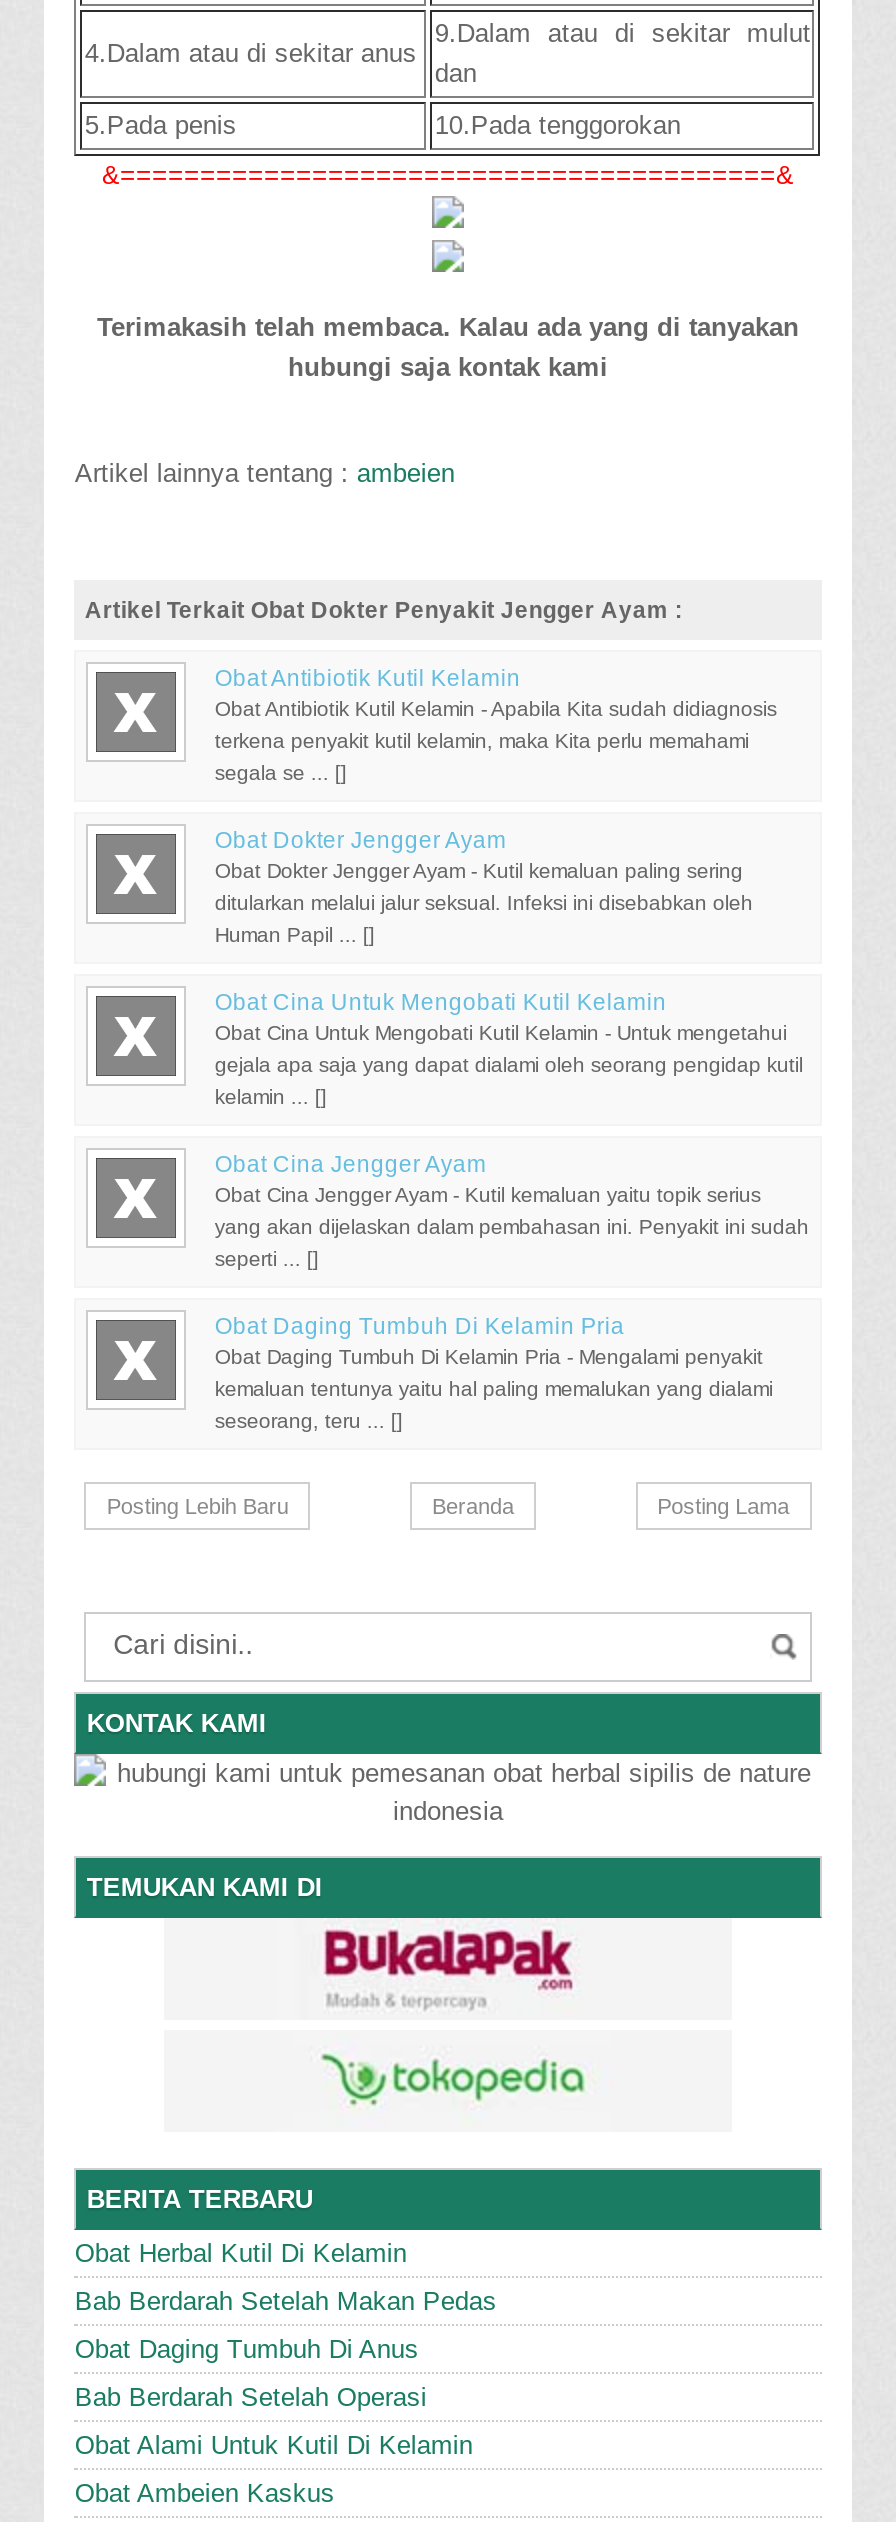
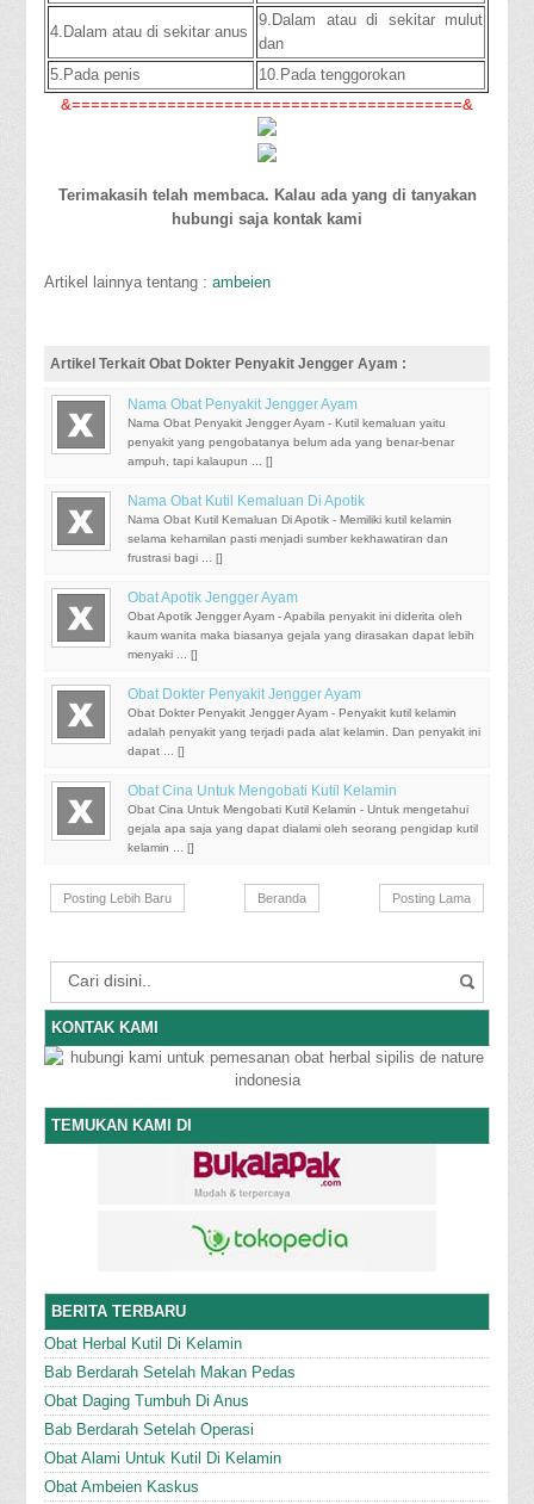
- Obat Antibiotik Kutil Kelamin
- Obat Antibiotik Kutil Kelamin - Apabila Kita sudah didiagnosis
- terkena penyakit kutil kelamin, maka Kita perlu memahami
- segala se ... []
- Obat Dokter Jengger Ayam
- Obat Dokter Jengger Ayam - Kutil kemaluan paling sering
- ditularkan melalui jalur seksual. Infeksi ini disebabkan oleh
- Human Papil ... []
+ Nama Obat Penyakit Jengger Ayam
+ Nama Obat Penyakit Jengger Ayam - Kutil kemaluan yaitu
+ penyakit yang pengobatanya belum ada yang benar-benar
+ ampuh, tapi kalaupun ... []
+ Nama Obat Kutil Kemaluan Di Apotik
+ Nama Obat Kutil Kemaluan Di Apotik - Memiliki kutil kelamin
+ selama kehamilan pasti menjadi sumber kekhawatiran dan
+ frustrasi bagi ... []
+ Obat Apotik Jengger Ayam
+ Obat Apotik Jengger Ayam - Apabila penyakit ini diderita oleh
+ kaum wanita maka biasanya gejala yang dirasakan dapat lebih
+ menyaki ... []
+ Obat Dokter Penyakit Jengger Ayam
+ Obat Dokter Penyakit Jengger Ayam - Penyakit kutil kelamin
+ adalah penyakit yang terjadi pada alat kelamin. Dan penyakit ini
+ dapat ... []

moved down: Obat Cina Untuk Mengobati Kutil Kelamin | Obat Cina Untuk Mengobati Kutil Kelamin - Untuk mengetahui | gejala apa saja yang dapat dialami oleh seorang pengidap kutil | kelamin ... []

- Obat Cina Jengger Ayam
- Obat Cina Jengger Ayam - Kutil kemaluan yaitu topik serius
- yang akan dijelaskan dalam pembahasan ini. Penyakit ini sudah
- seperti ... []
- Obat Daging Tumbuh Di Kelamin Pria
- Obat Daging Tumbuh Di Kelamin Pria - Mengalami penyakit
- kemaluan tentunya yaitu hal paling memalukan yang dialami
- seseorang, teru ... []
